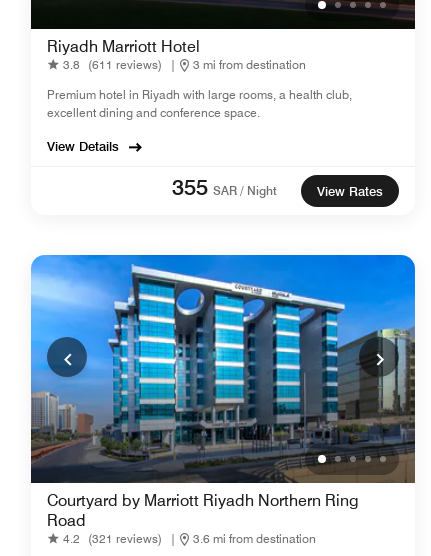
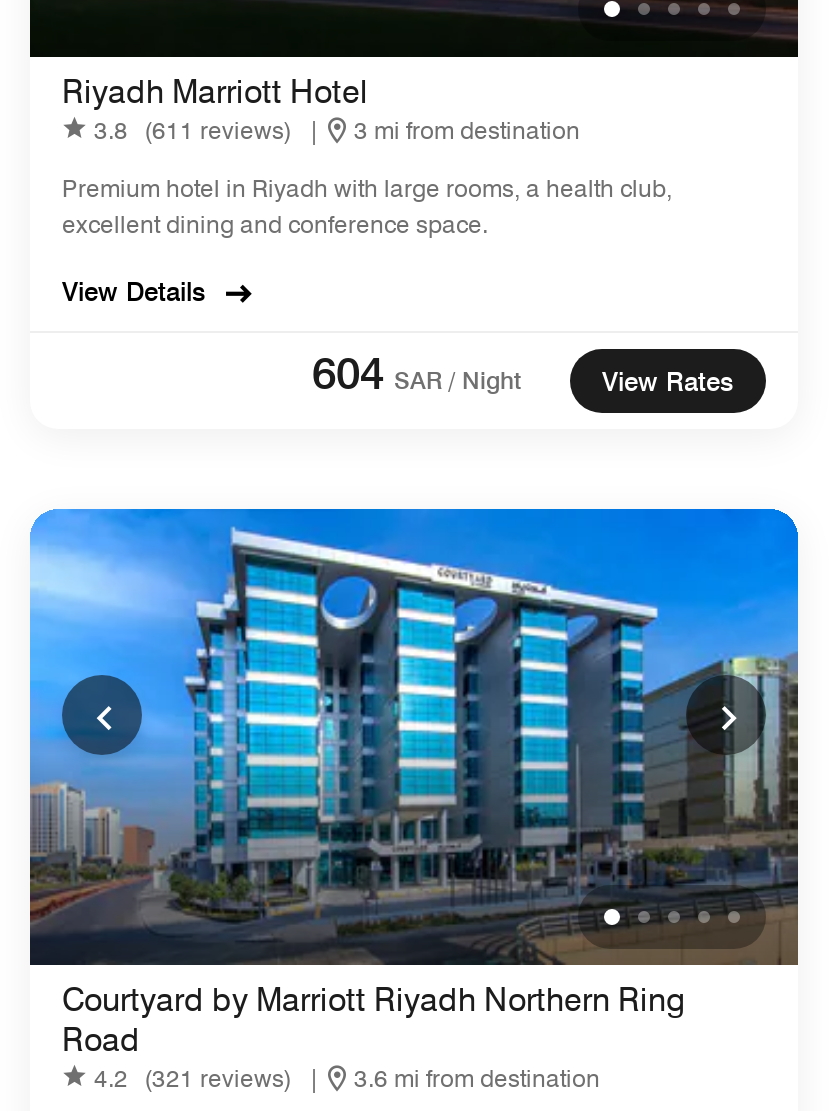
- 355 SAR / Night
+ 604 SAR / Night
